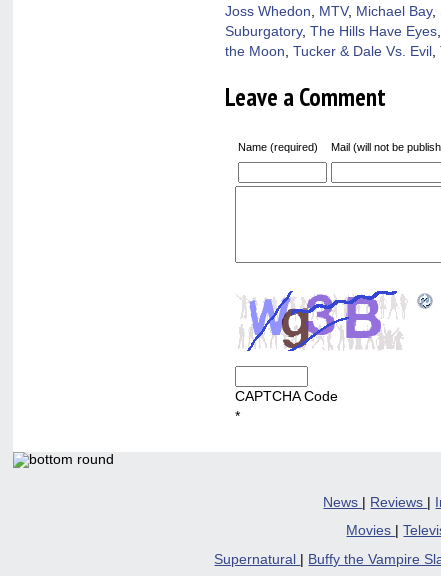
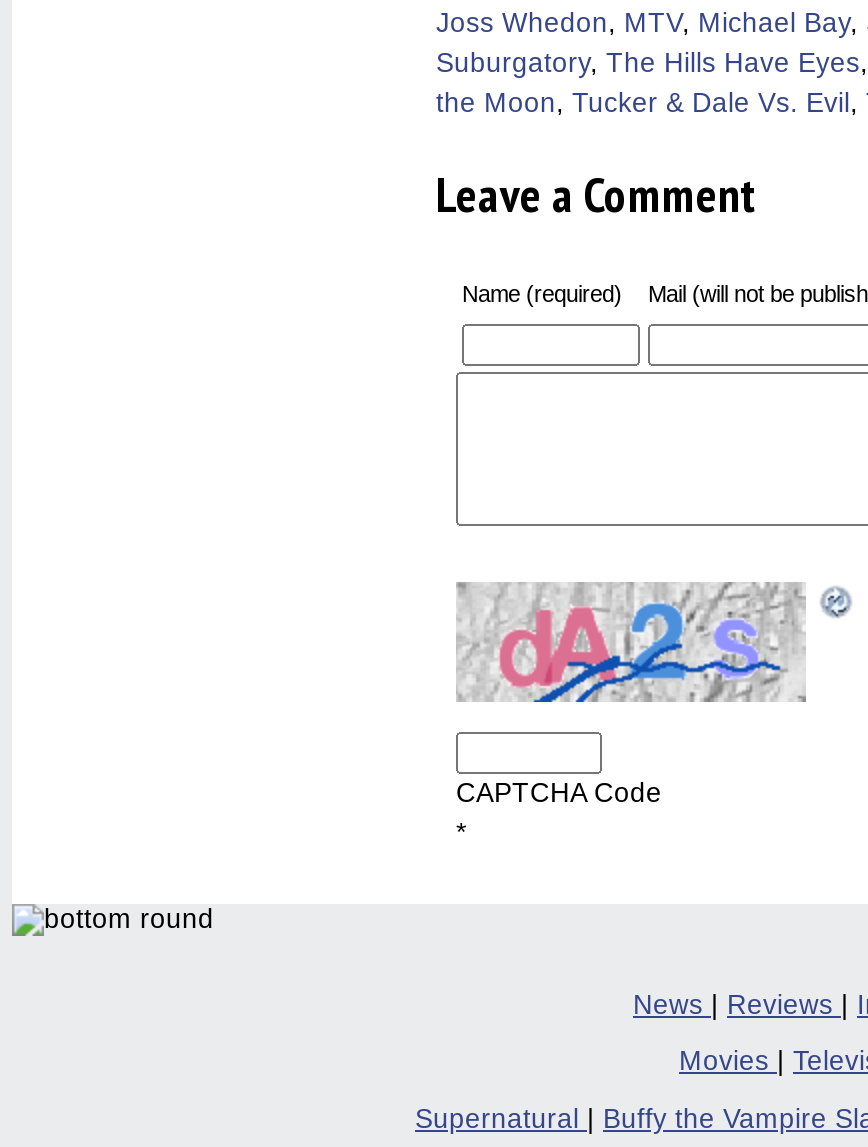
- [image]
+ [image]
